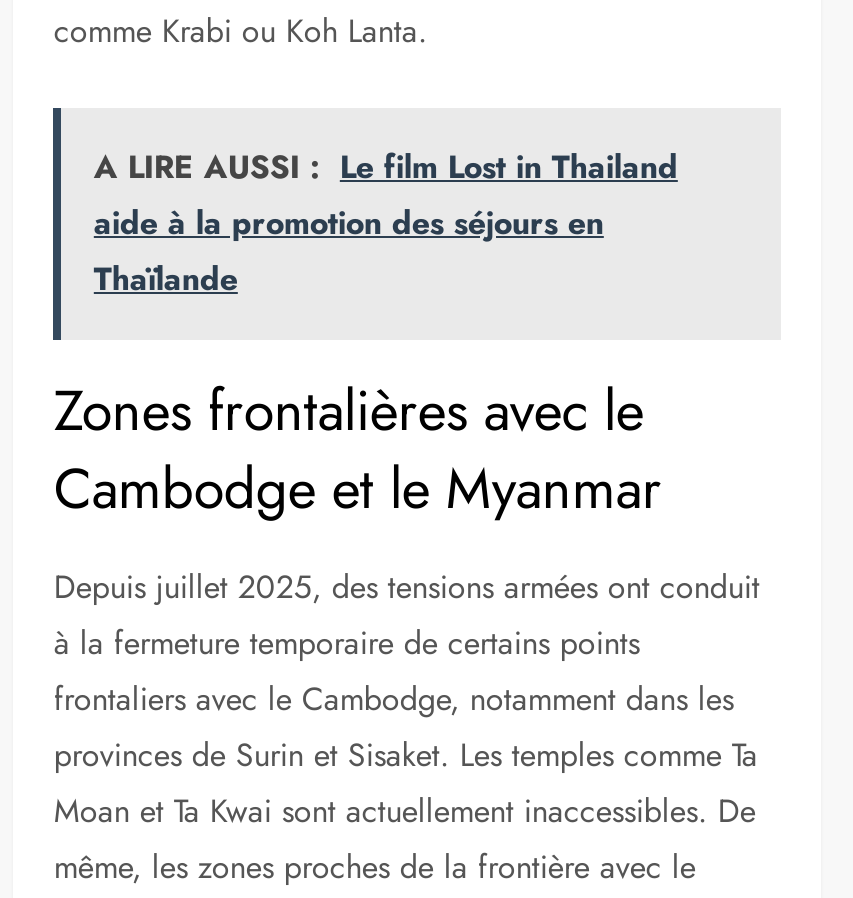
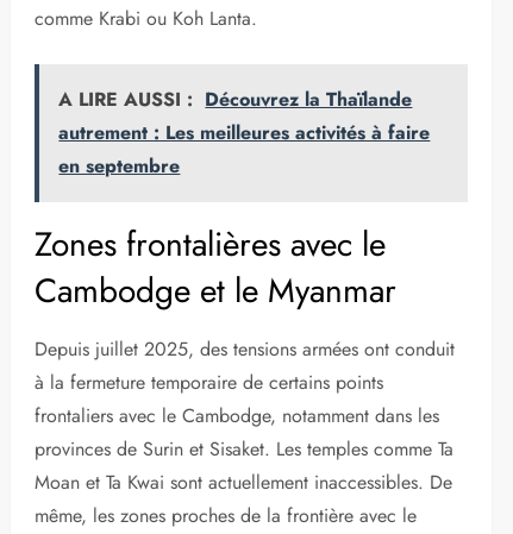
- A LIRE AUSSI : Le film Lost in Thailand
- aide à la promotion des séjours en
- Thaïlande
+ A LIRE AUSSI : Découvrez la Thaïlande
+ autrement : Les meilleures activités à faire
+ en septembre
